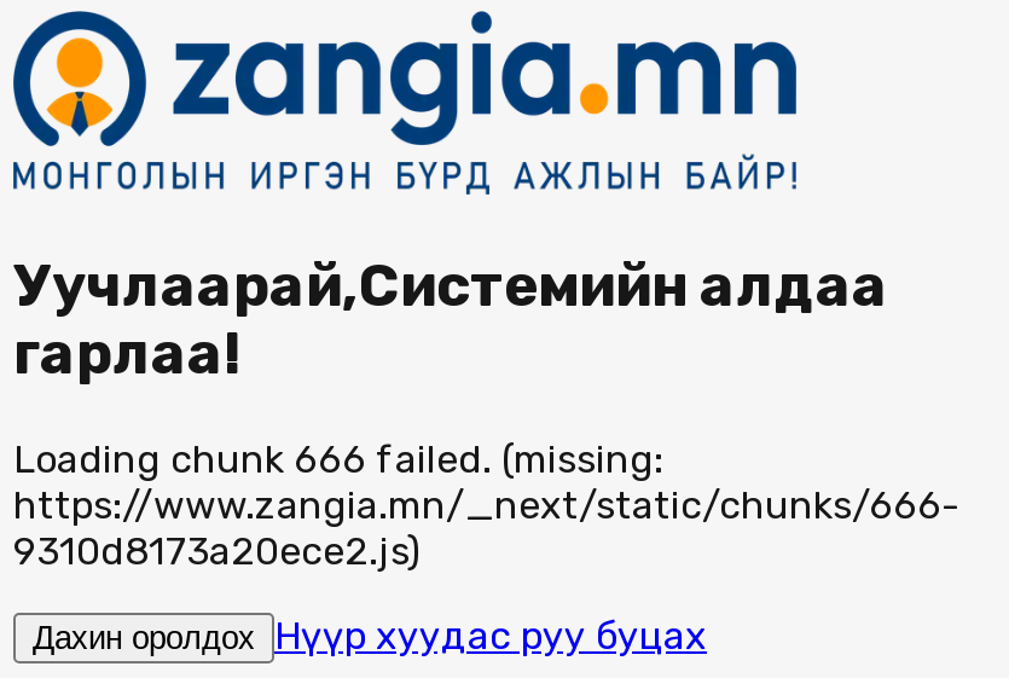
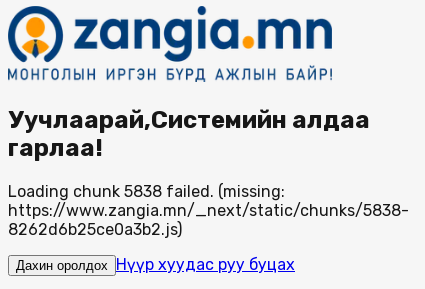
- Loading chunk 666 failed. (missing:
- https://www.zangia.mn/_next/static/chunks/666-
- 9310d8173a20ece2.js)
+ Loading chunk 5838 failed. (missing:
+ https://www.zangia.mn/_next/static/chunks/5838-
+ 8262d6b25ce0a3b2.js)
